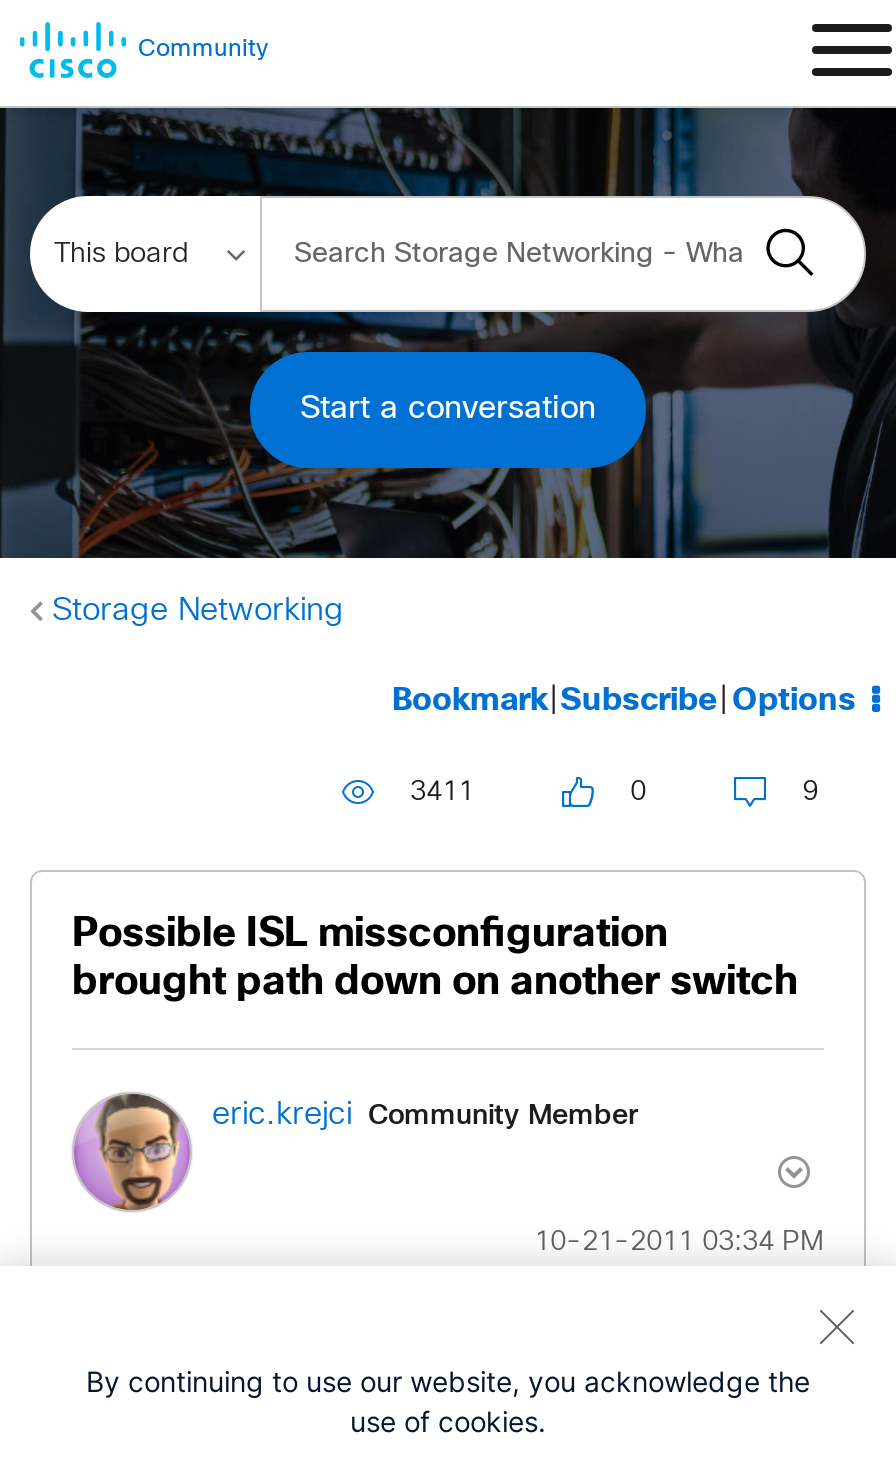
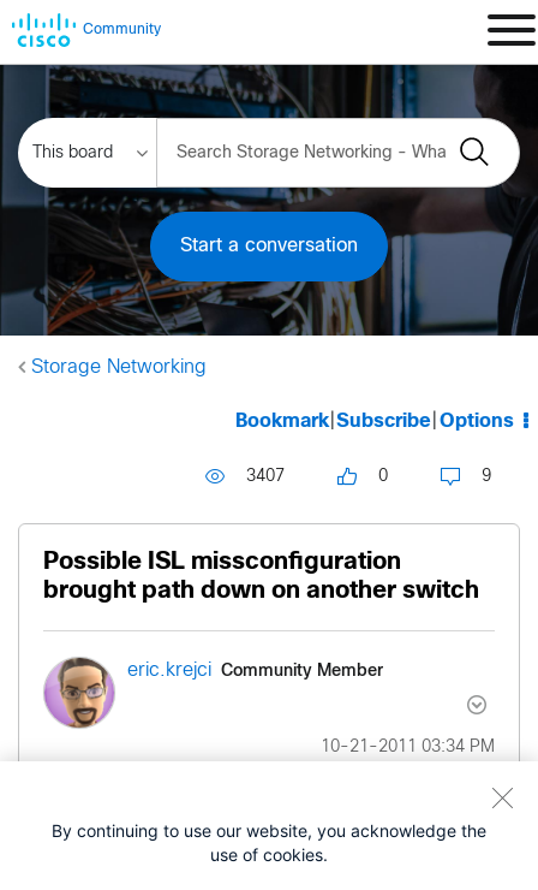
- 3411
+ 3407
